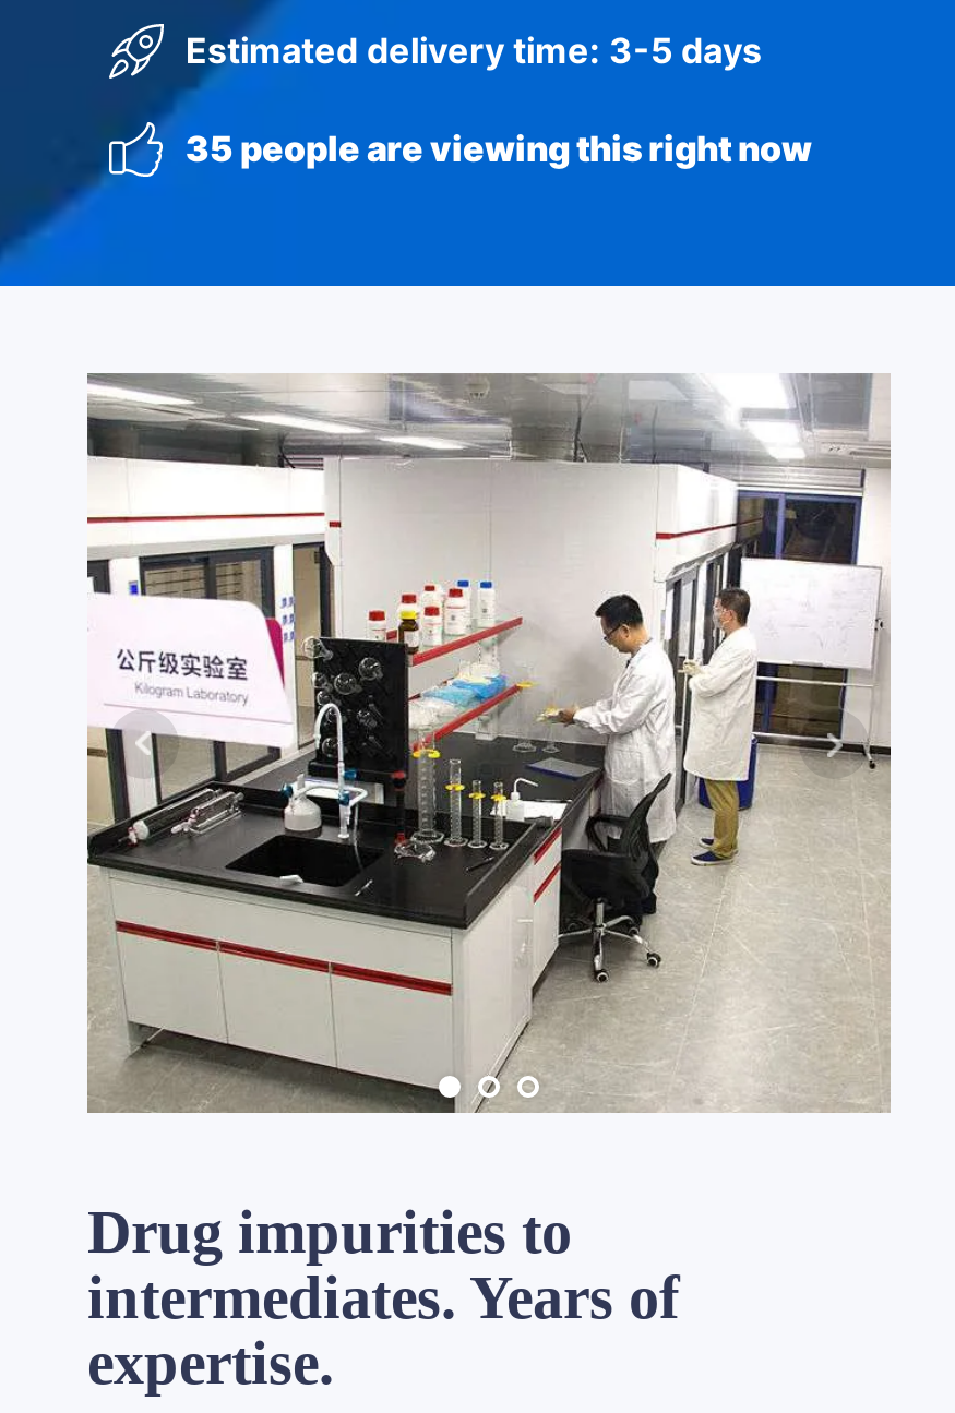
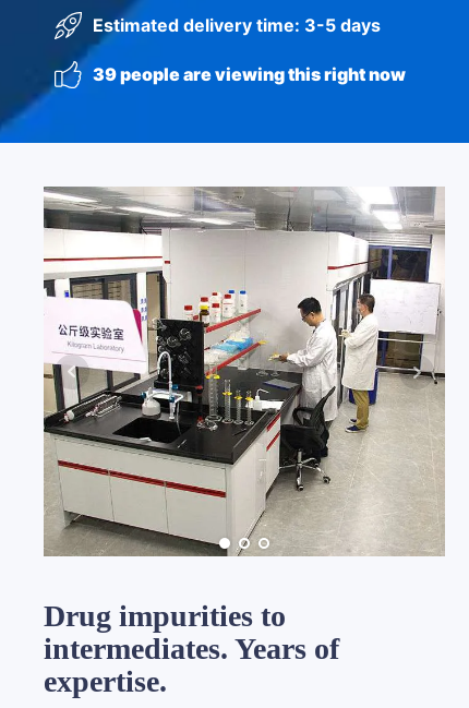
- 35 people are viewing this right now
+ 39 people are viewing this right now
